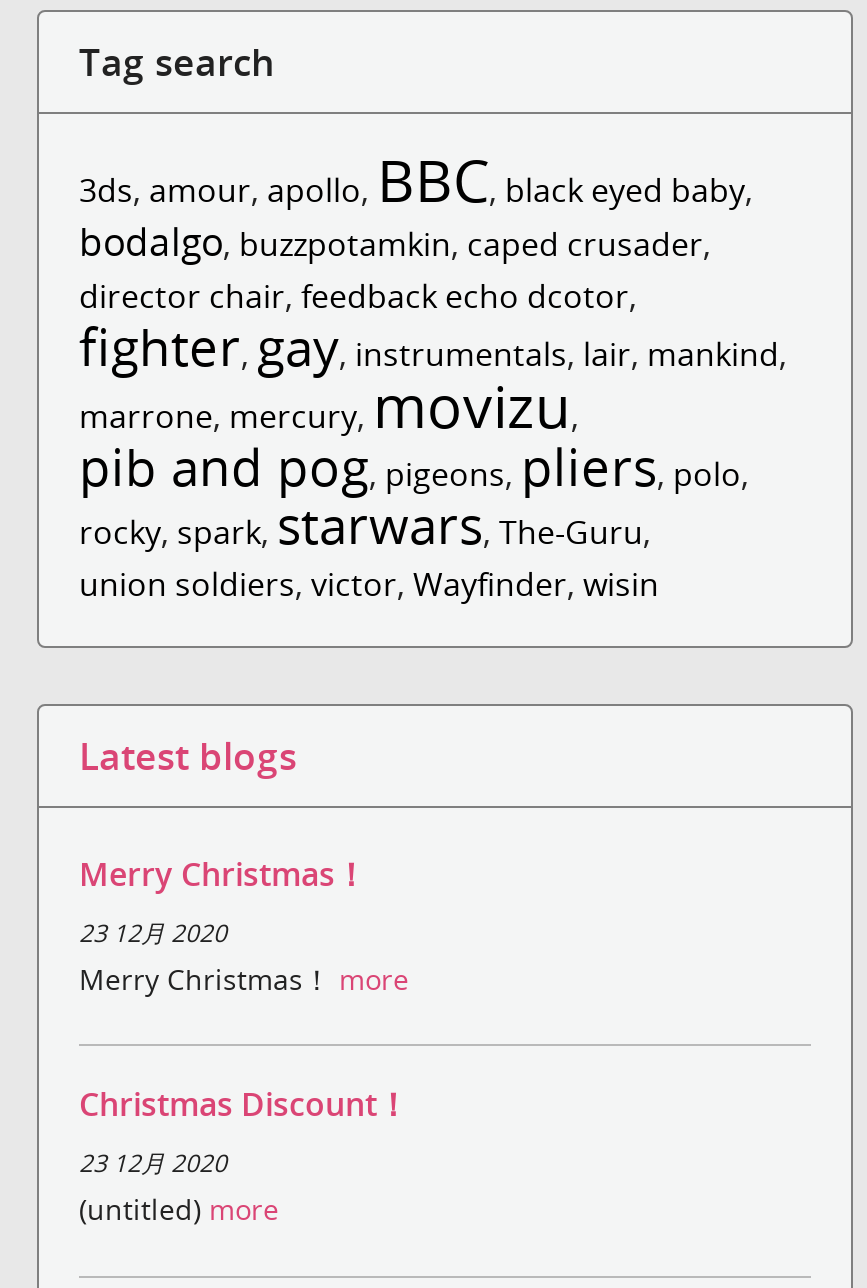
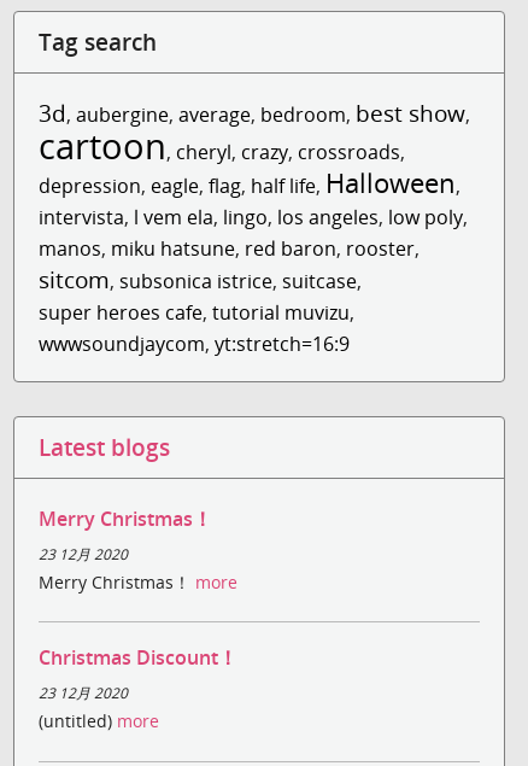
- 3ds,amour,apollo, BBC,black eyed baby,
- bodalgo, buzzpotamkin, caped crusader,
- director chair, feedback echo dcotor,
- fighter, gay, instrumentals, lair, mankind,
- marrone,mercury,movizu,
- pib and pog, pigeons, pliers, polo,
- rocky, spark, starwars,The-Guru,
- union soldiers, victor, Wayfinder, wisin
+ 3d, aubergine, average, bedroom, best show,
+ cartoon,cheryl,crazy,crossroads,
+ depression, eagle,flag, half life, Halloween,
+ intervista, l vem ela, lingo, los angeles, low poly,
+ manos, miku hatsune, red baron, rooster,
+ sitcom, subsonica istrice, suitcase,
+ super heroes cafe, tutorial muvizu,
+ wwwsoundjaycom, yt:stretch=16:9
